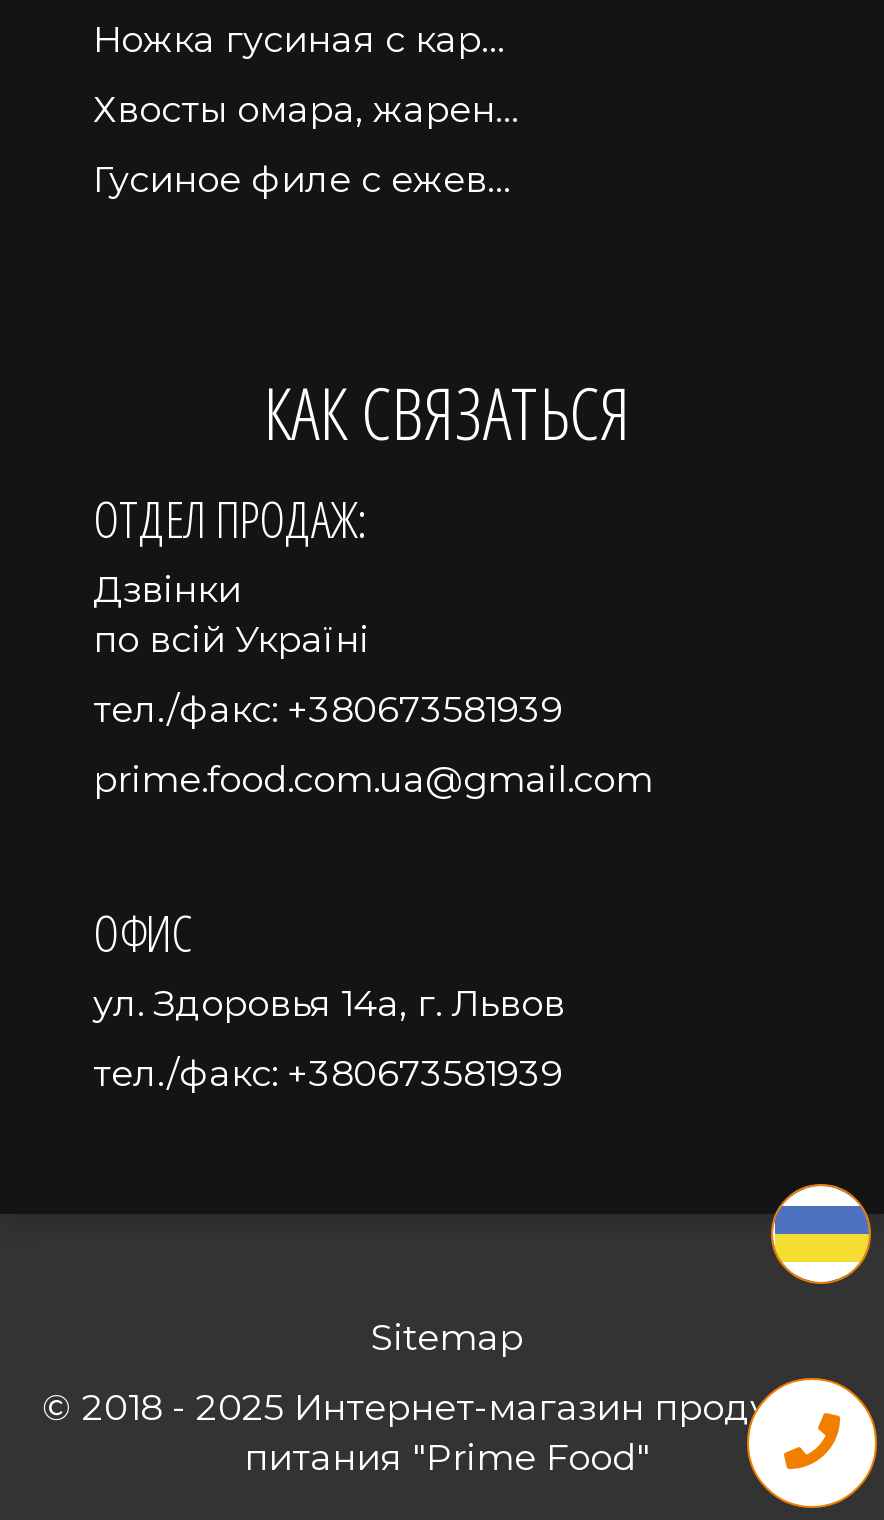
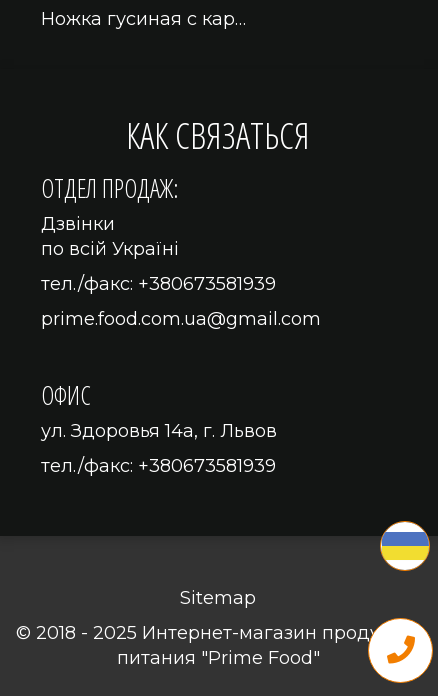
- Хвосты омара, жарен…
- Гусиное филе с ежев…
